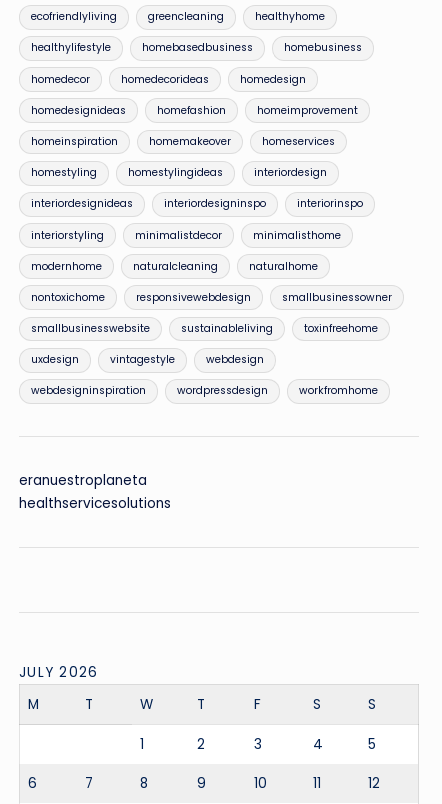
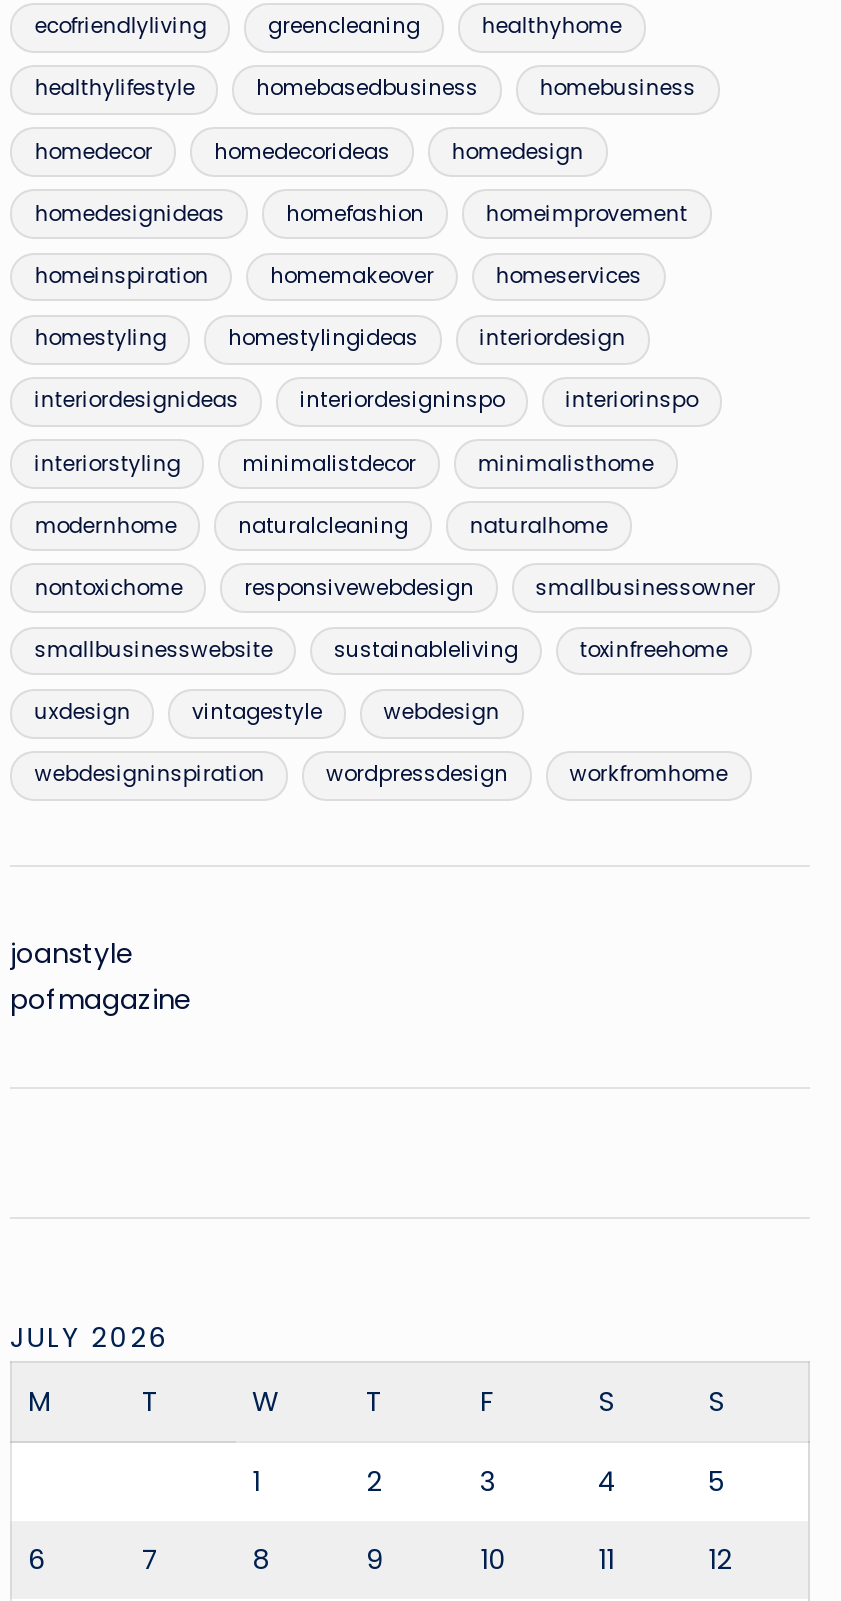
- eranuestroplaneta
- healthservicesolutions
+ joanstyle
+ pofmagazine
